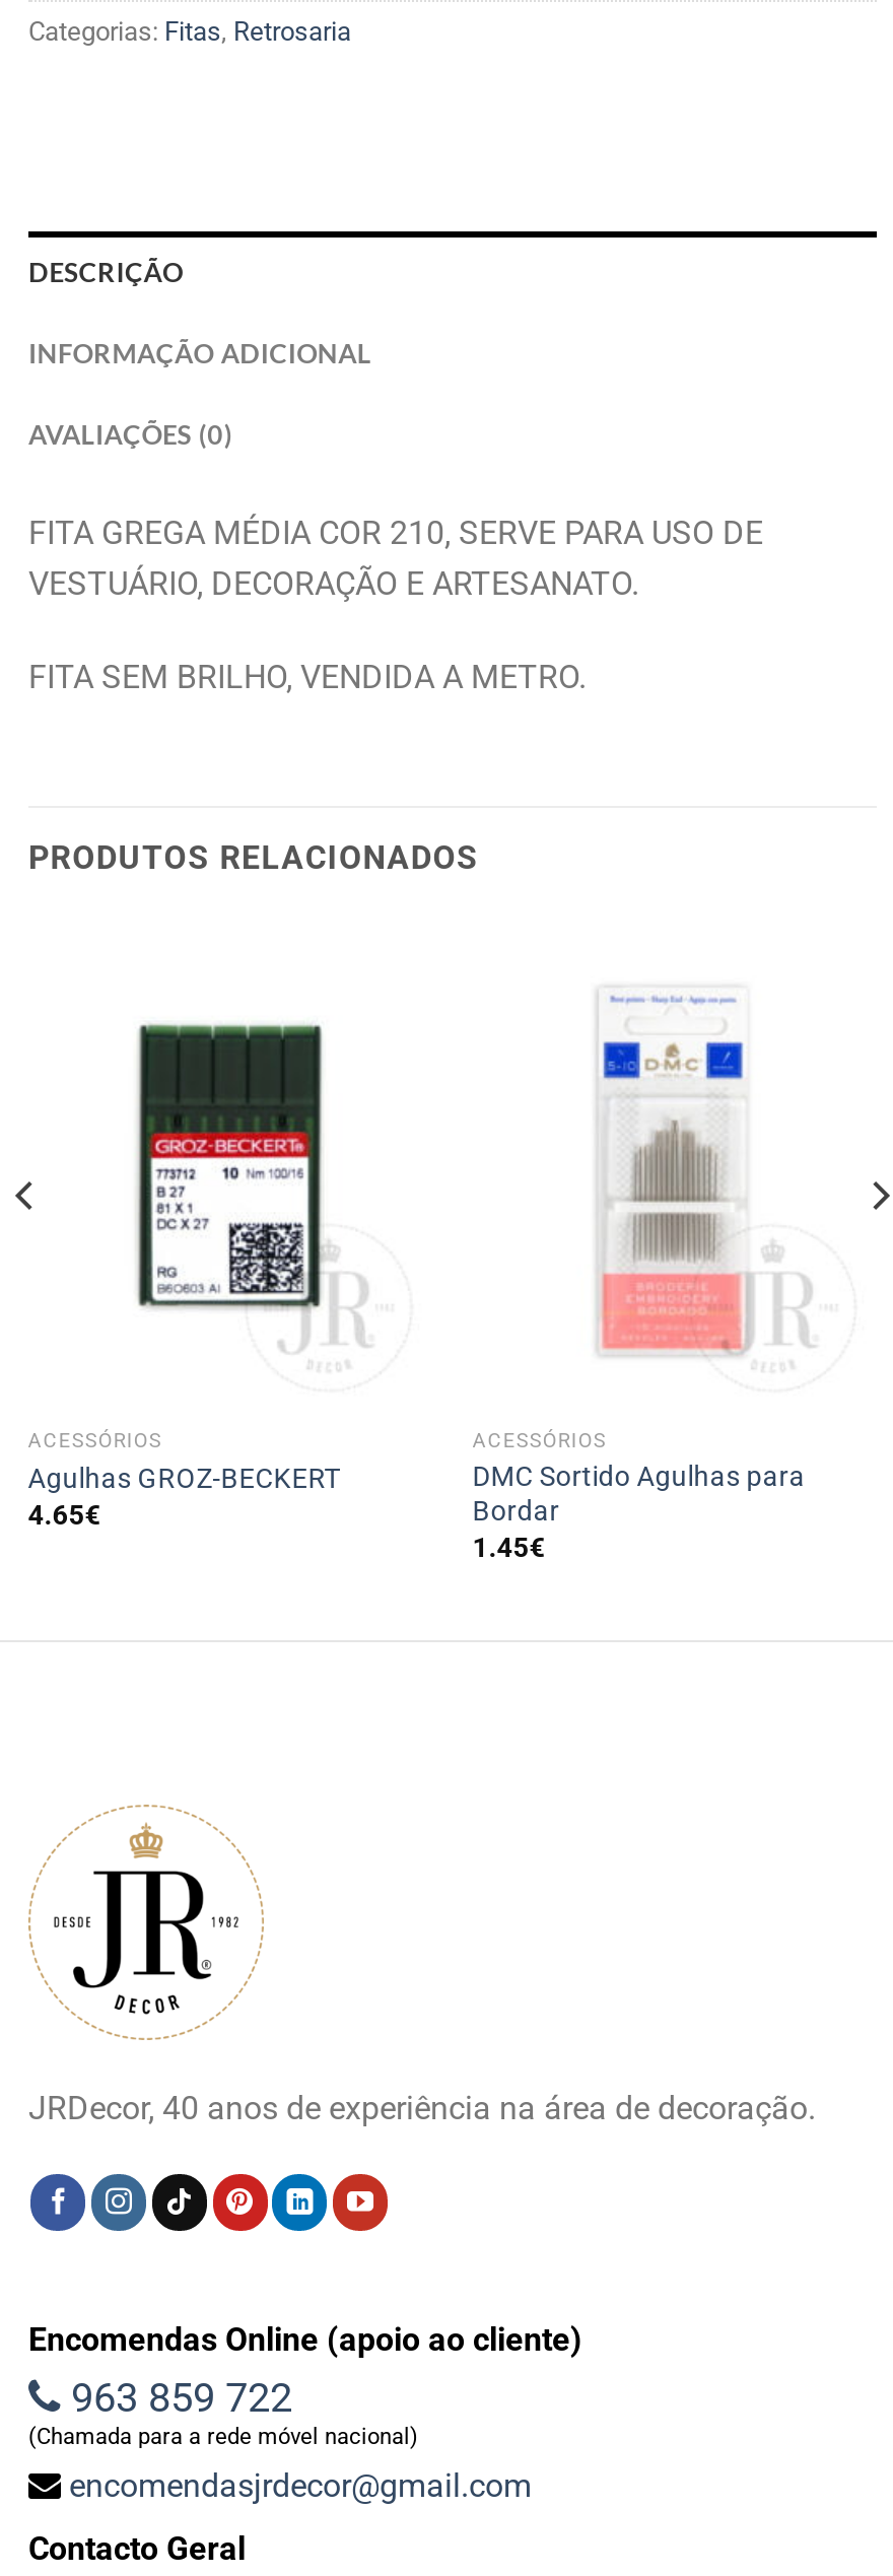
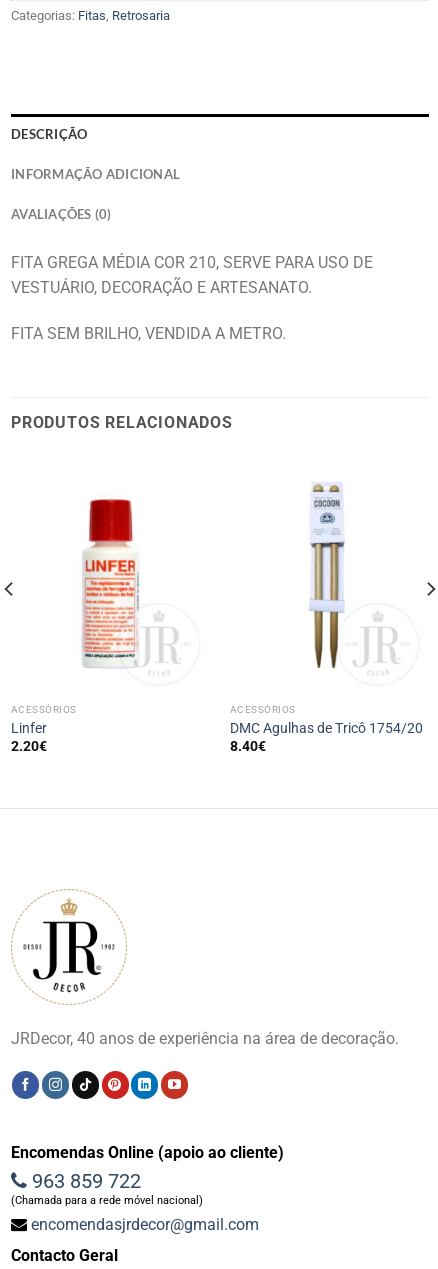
- [image]
+ [image]

- [image]
+ [image]

- Agulhas GROZ-BECKERT
- 4.65€
+ Linfer
+ 2.20€

- DMC Sortido Agulhas para
- Bordar
- 1.45€
+ DMC Agulhas de Tricô 1754/20
+ 8.40€
